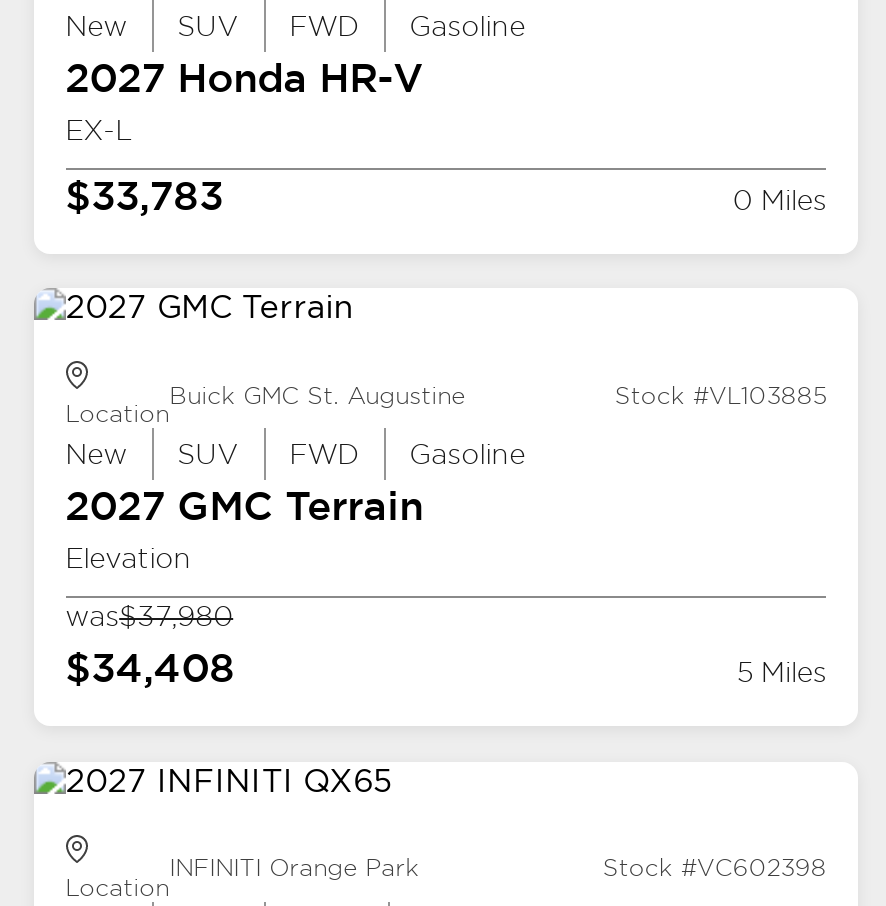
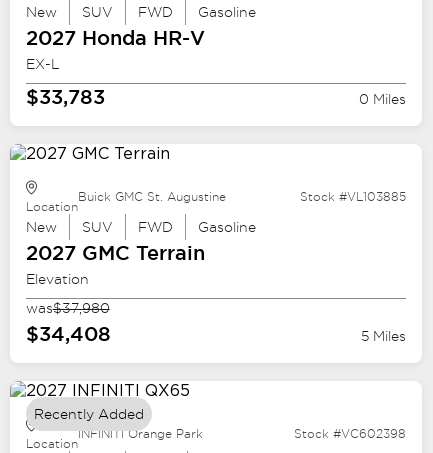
+ Recently Added
